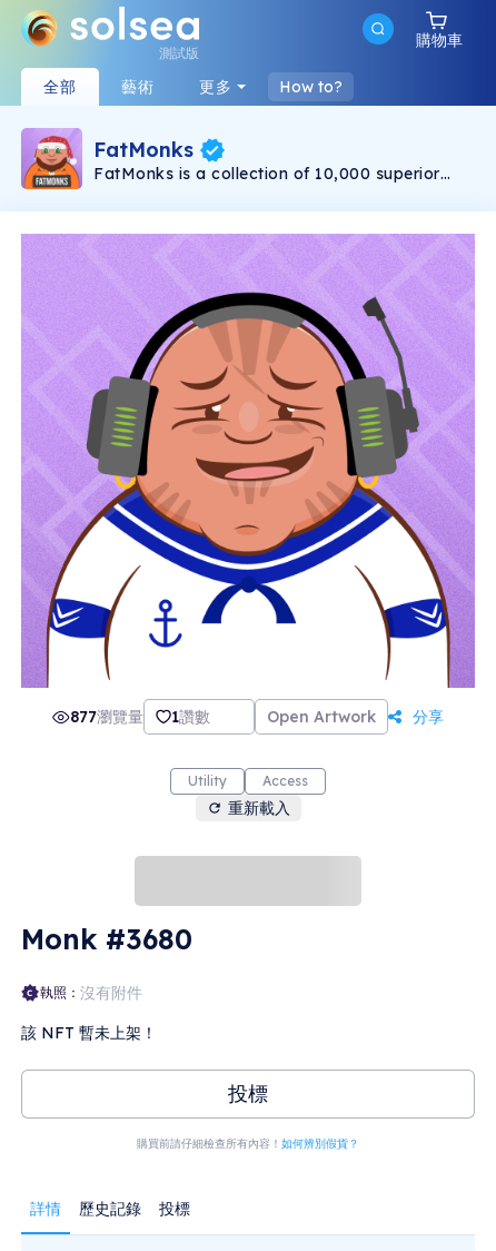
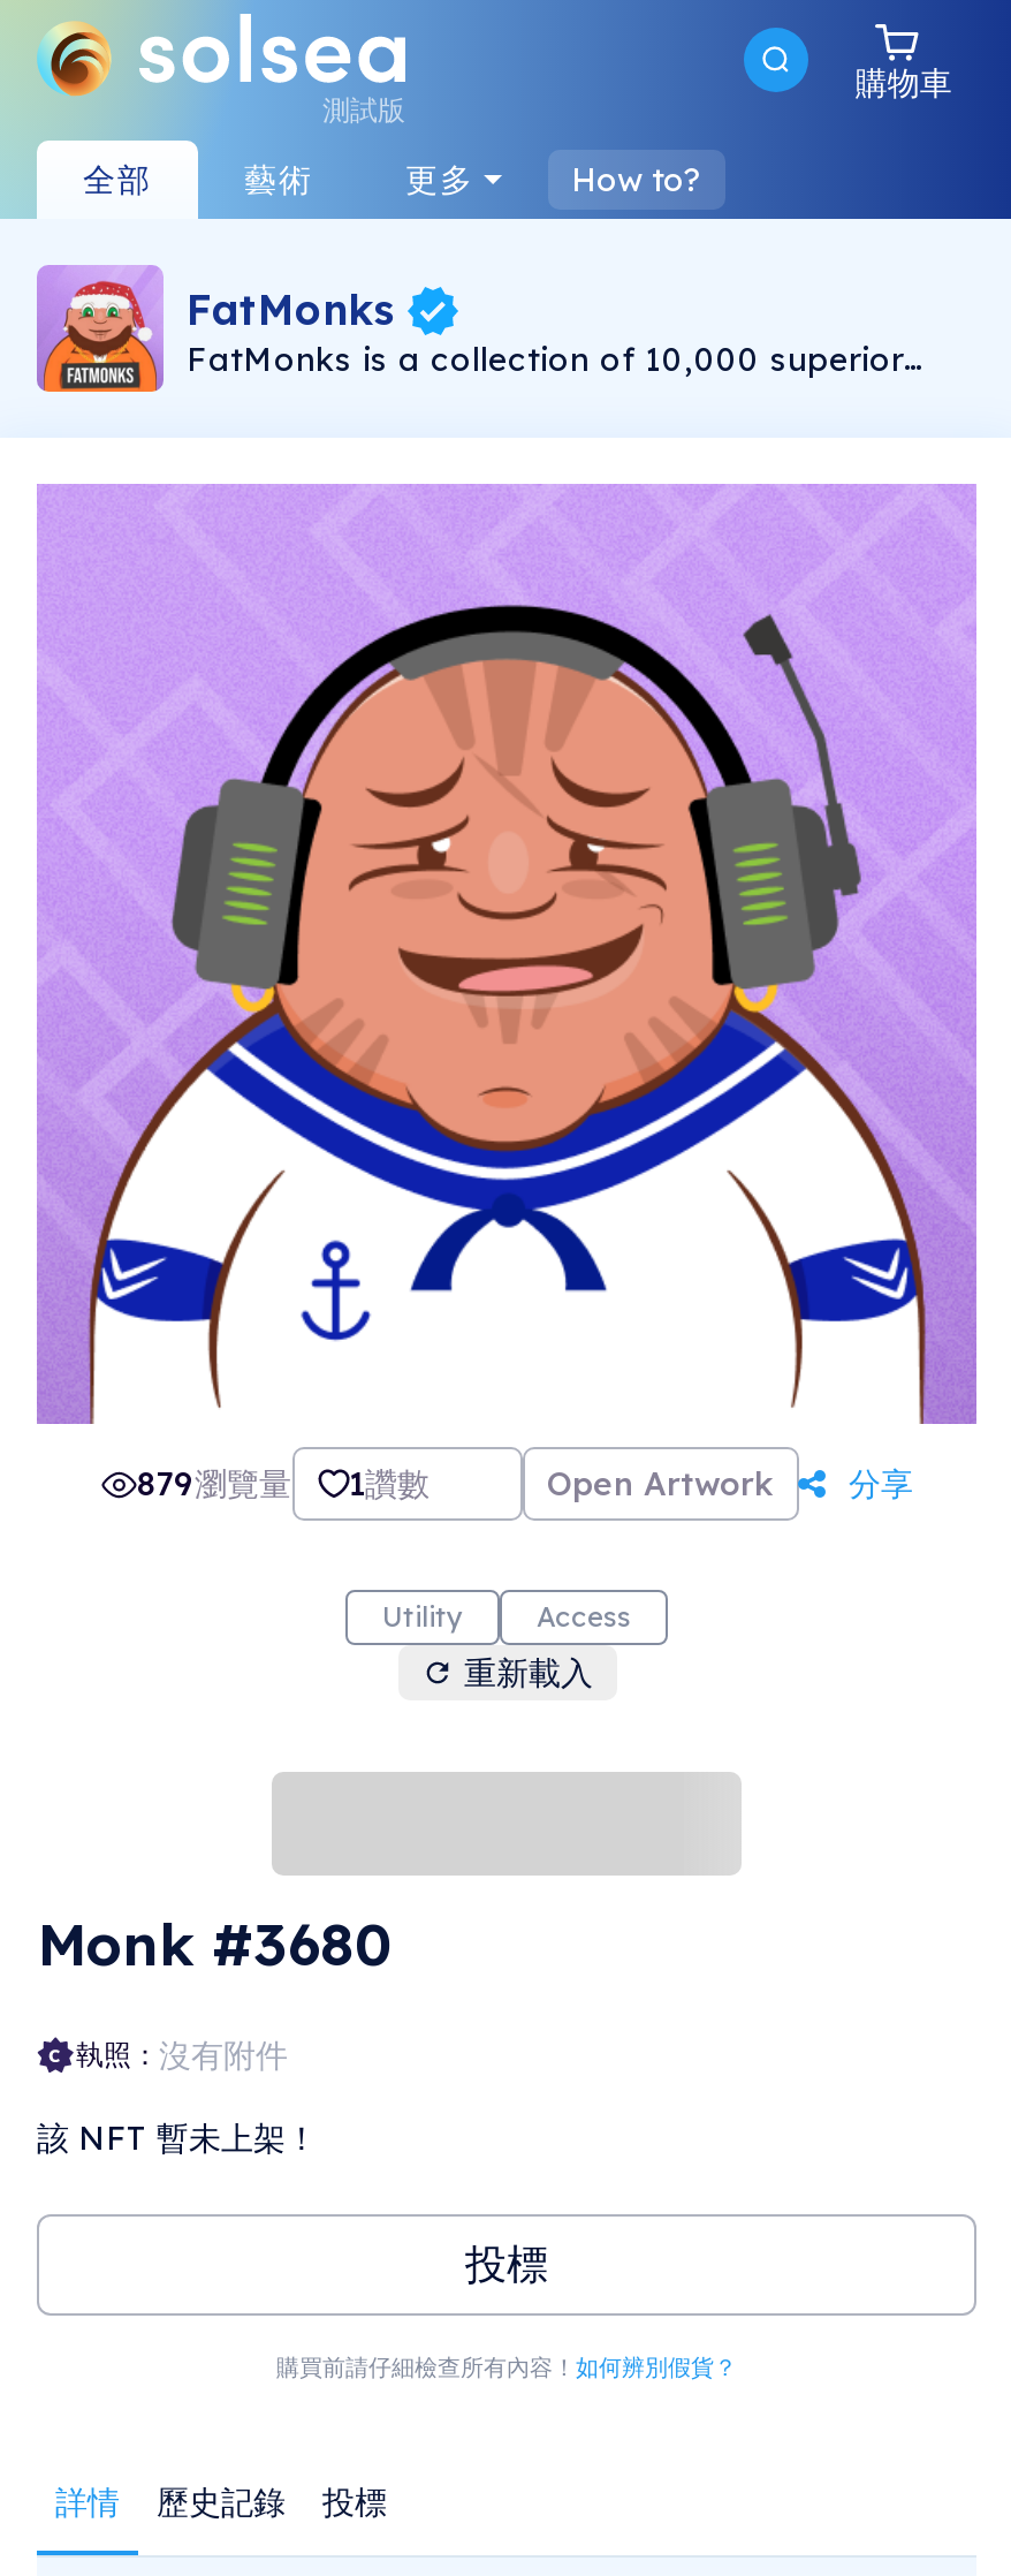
- 877瀏覽量 1讚數
+ 879瀏覽量 1讚數
